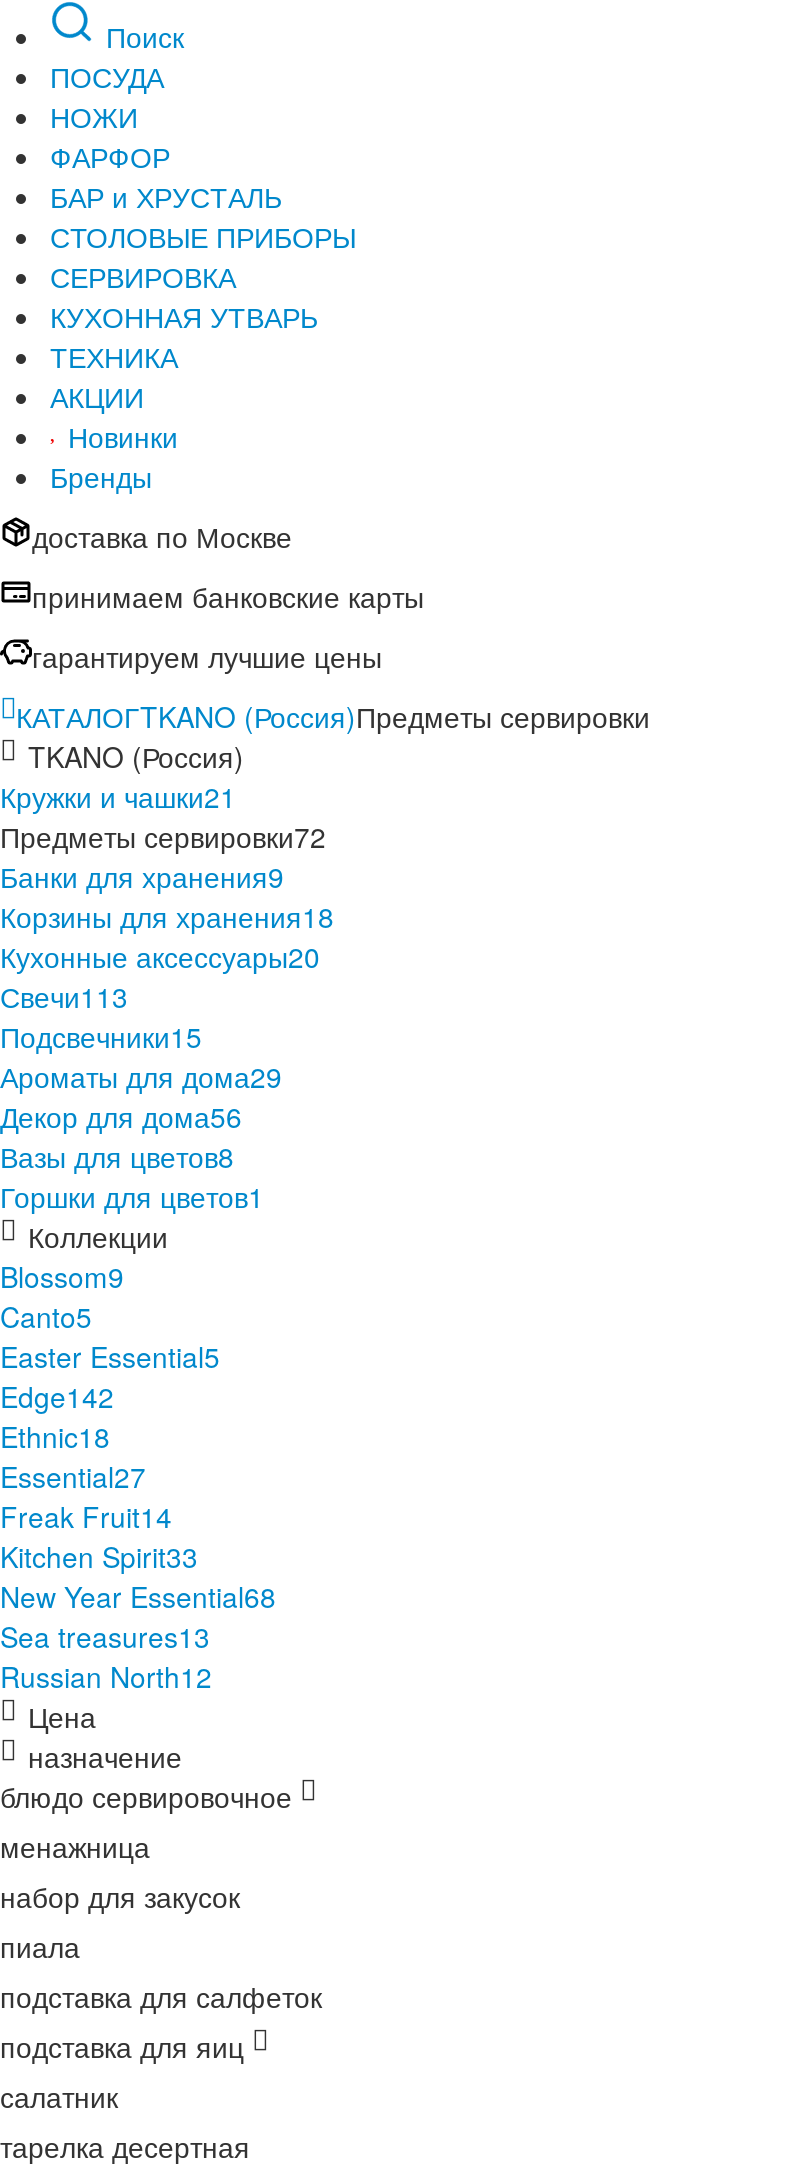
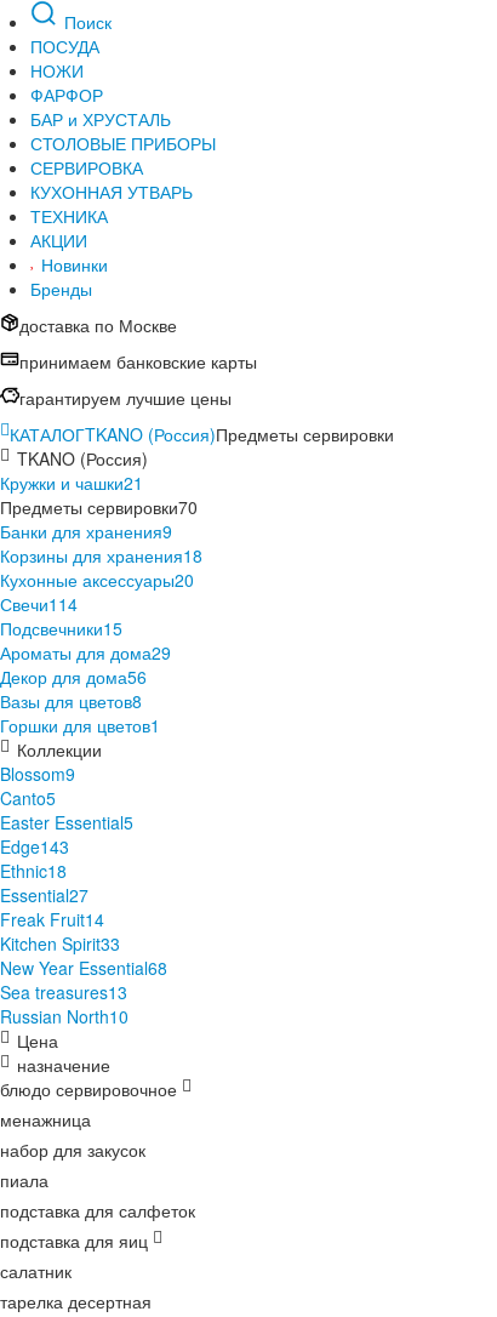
- Предметы сервировки72
+ Предметы сервировки70

- Свечи113
+ Свечи114

- Edge142
+ Edge143

- Russian North12
+ Russian North10
